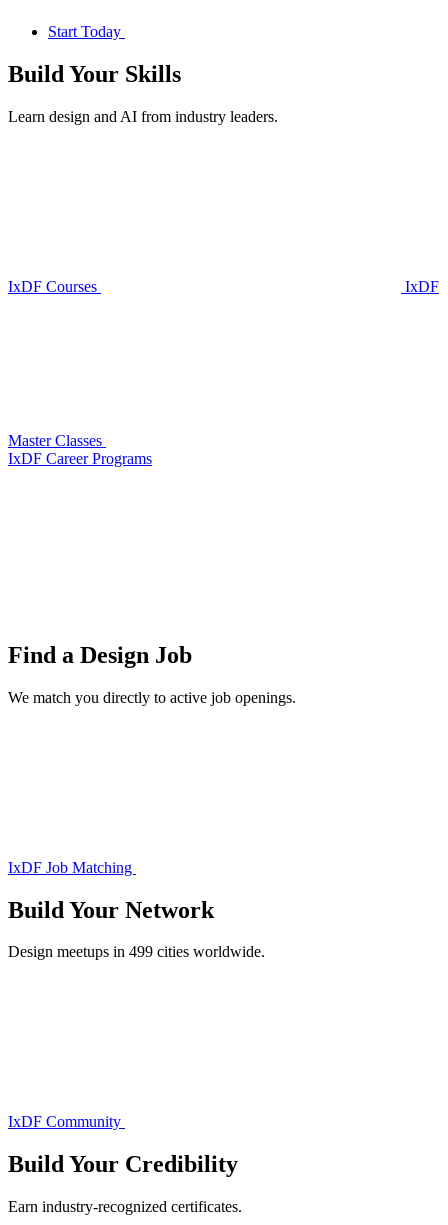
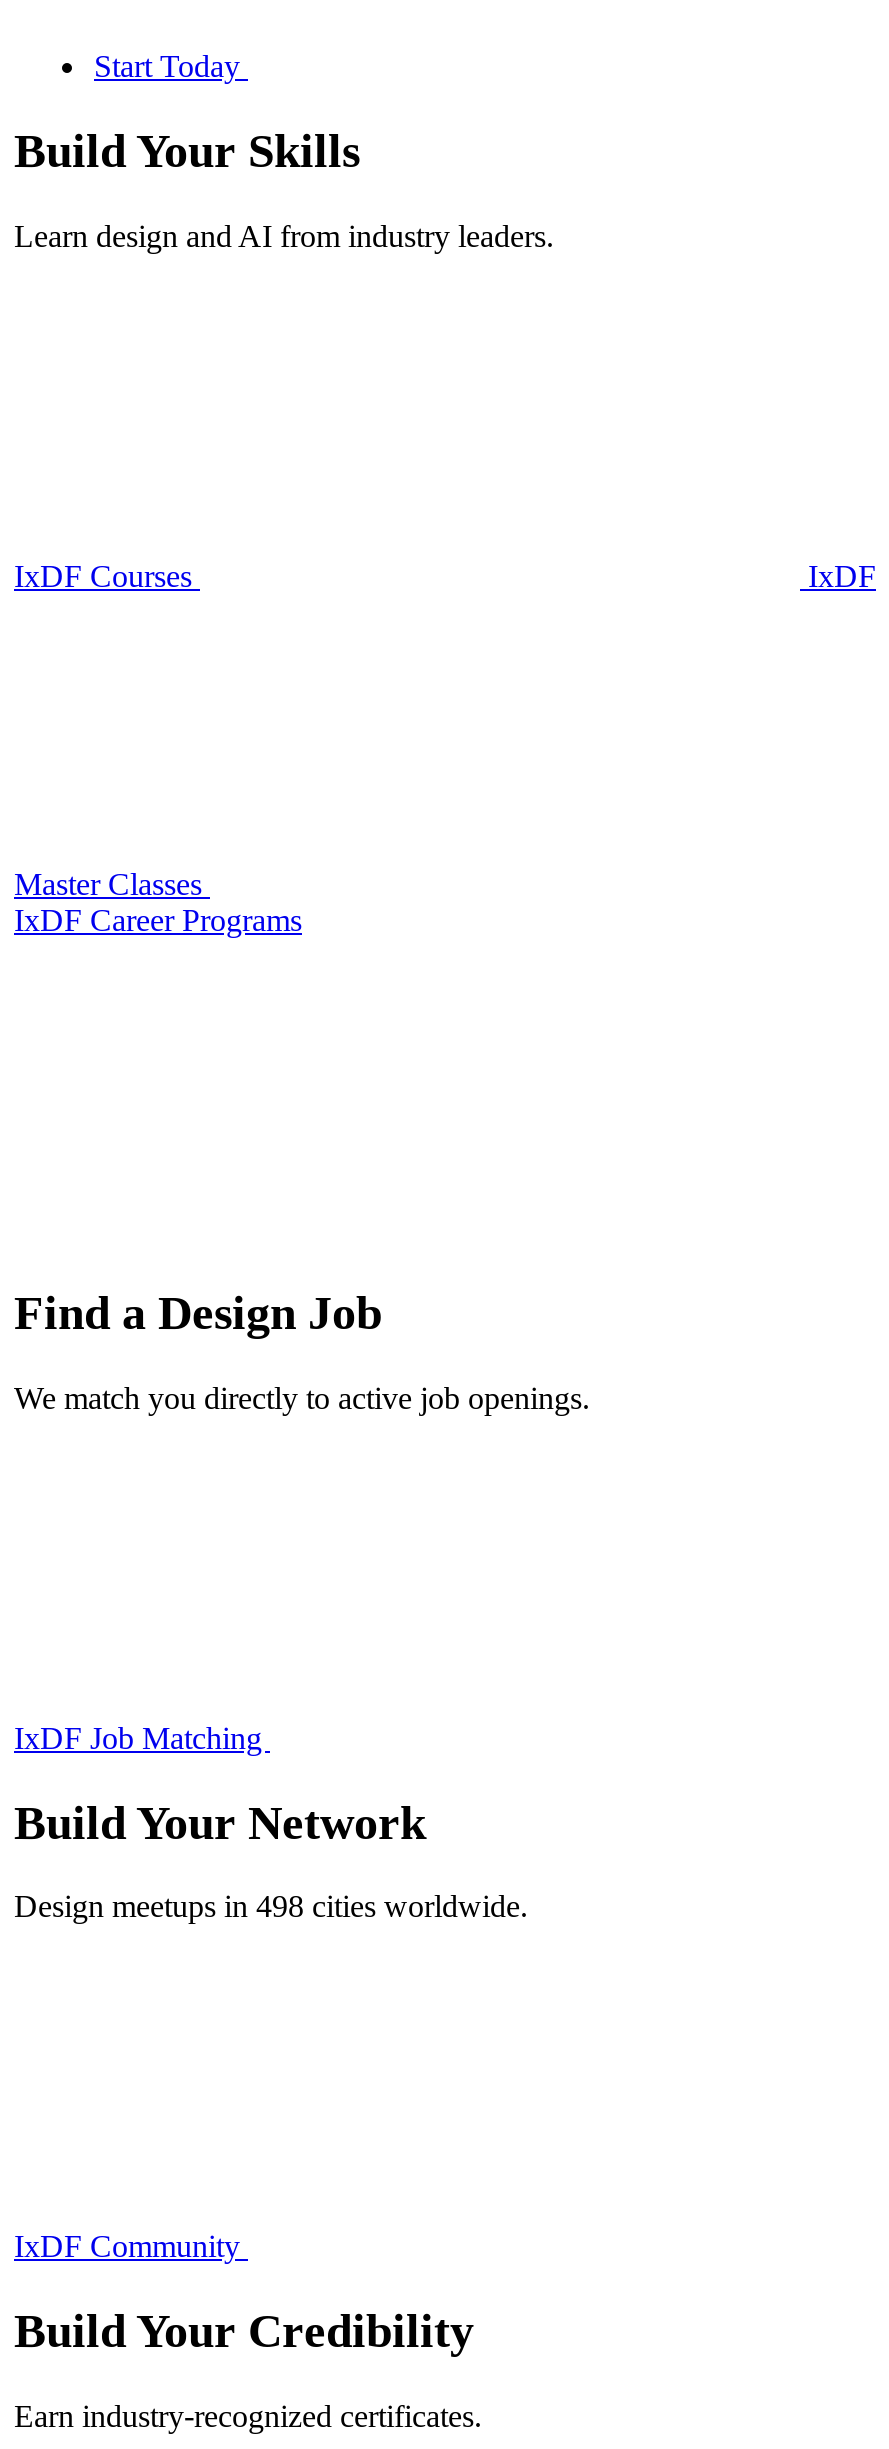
- Design meetups in 499 cities worldwide.
+ Design meetups in 498 cities worldwide.
